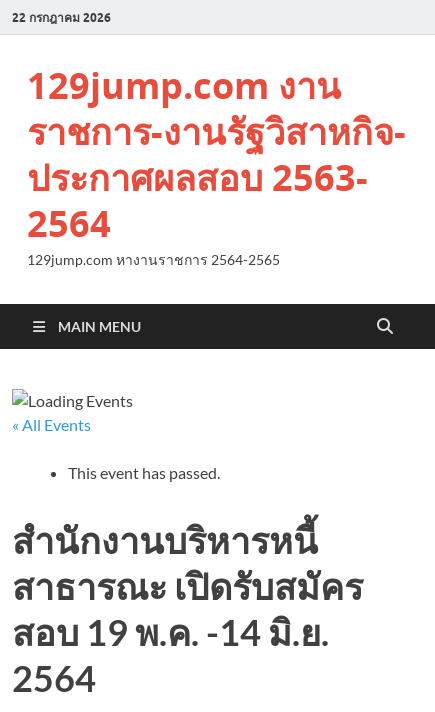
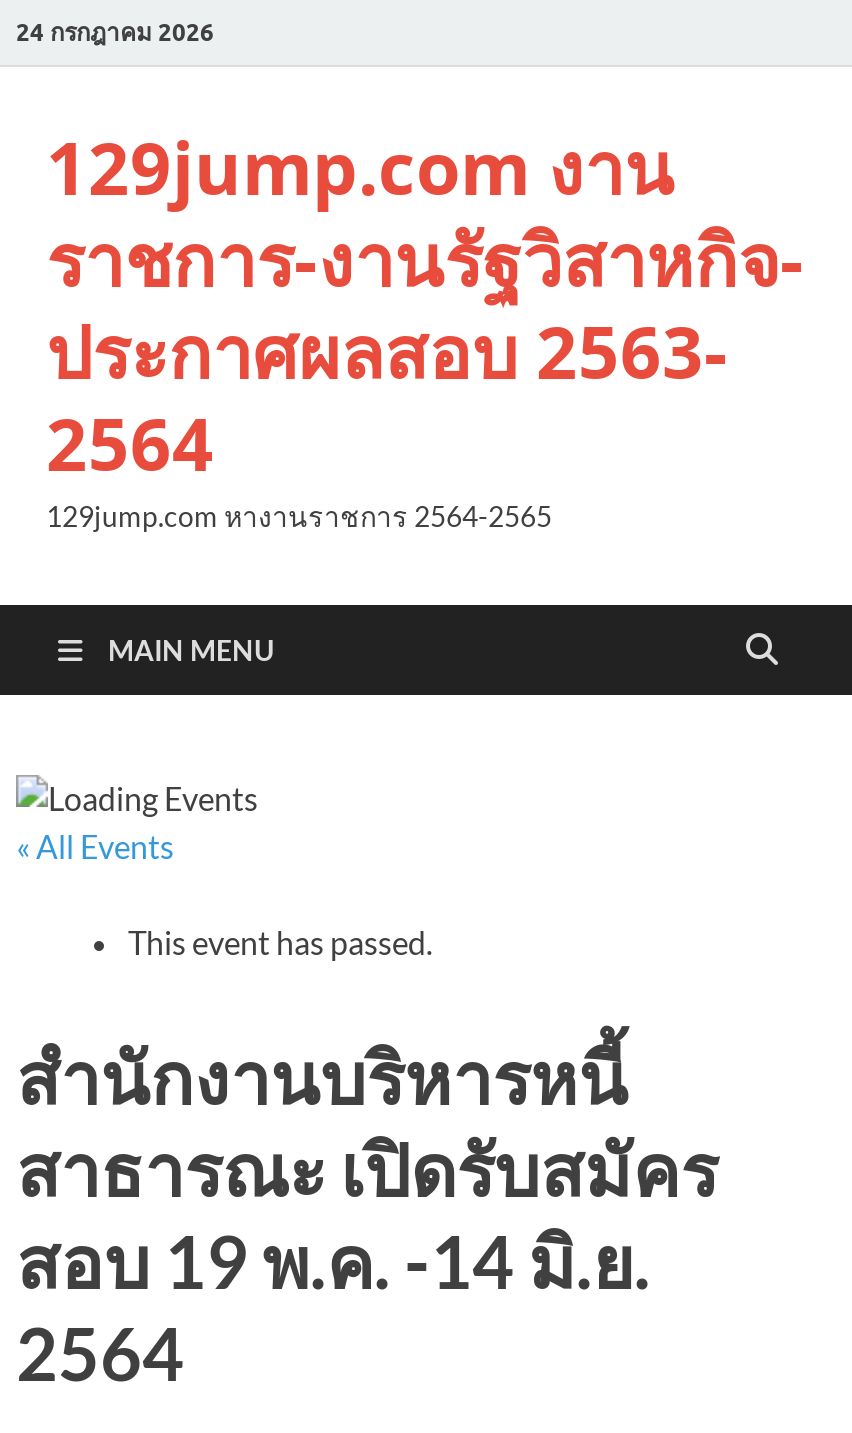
- 22 กรกฎาคม 2026
+ 24 กรกฎาคม 2026
